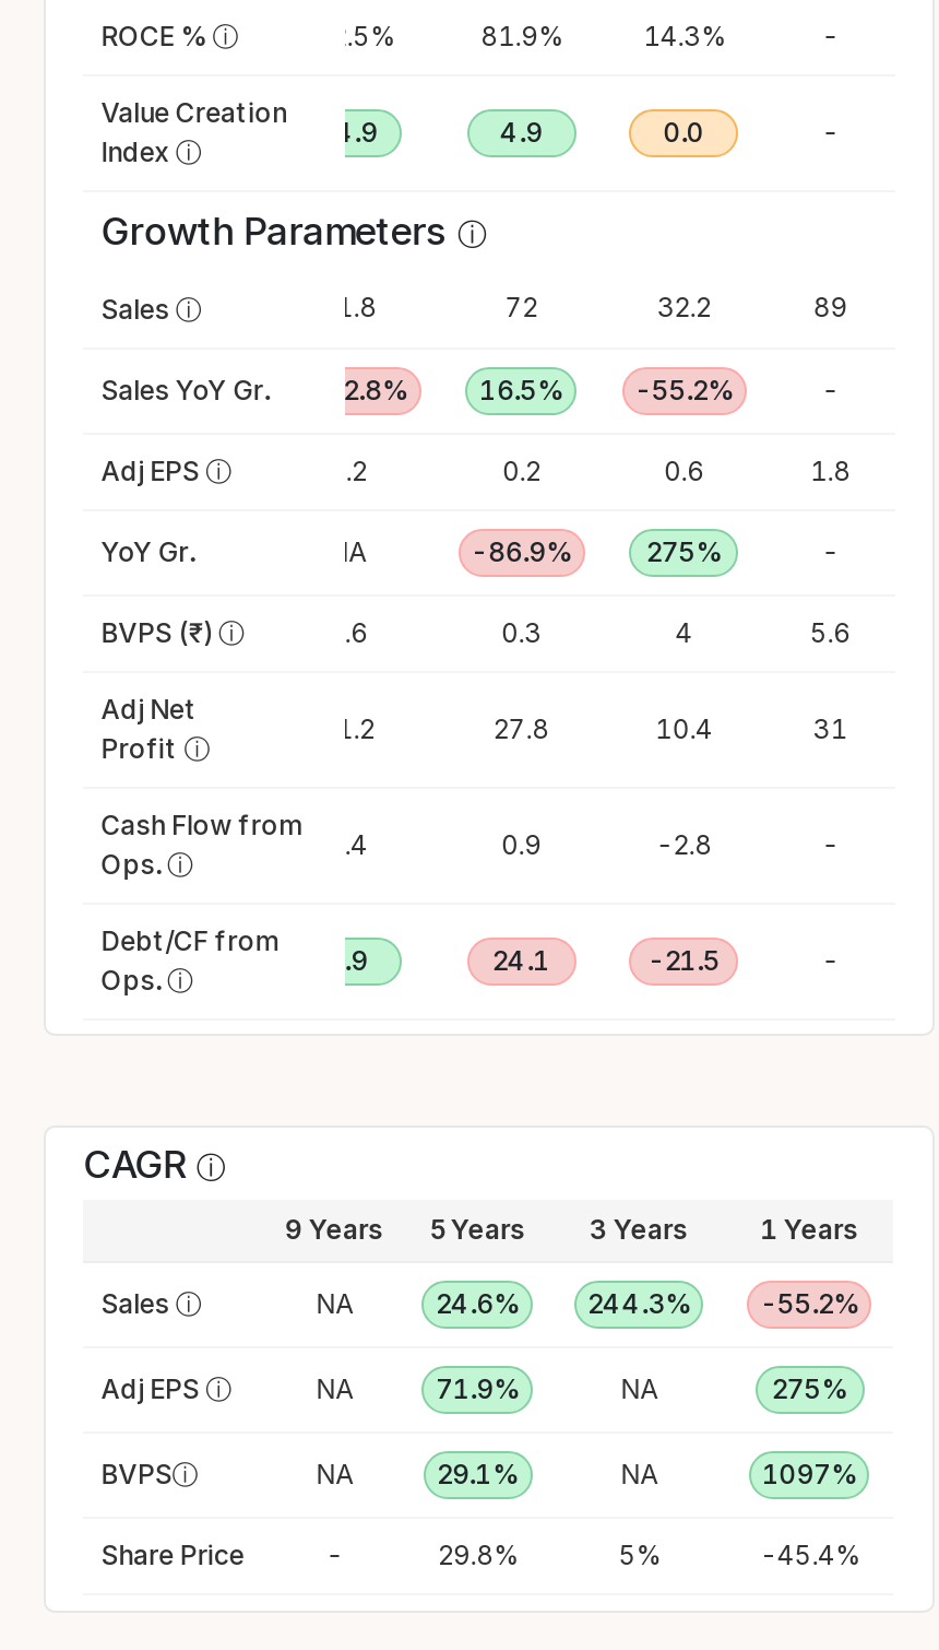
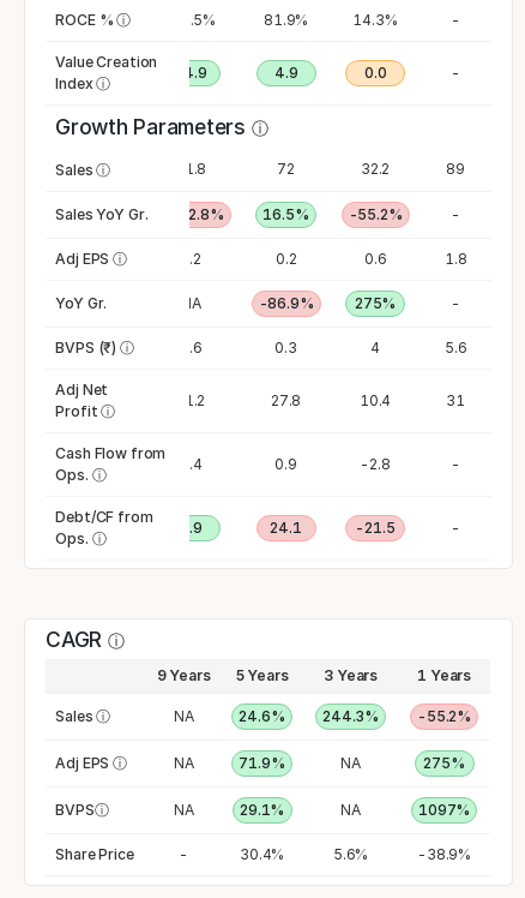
- 29.8%
+ 30.4%

- 5%
+ 5.6%

- -45.4%
+ -38.9%
